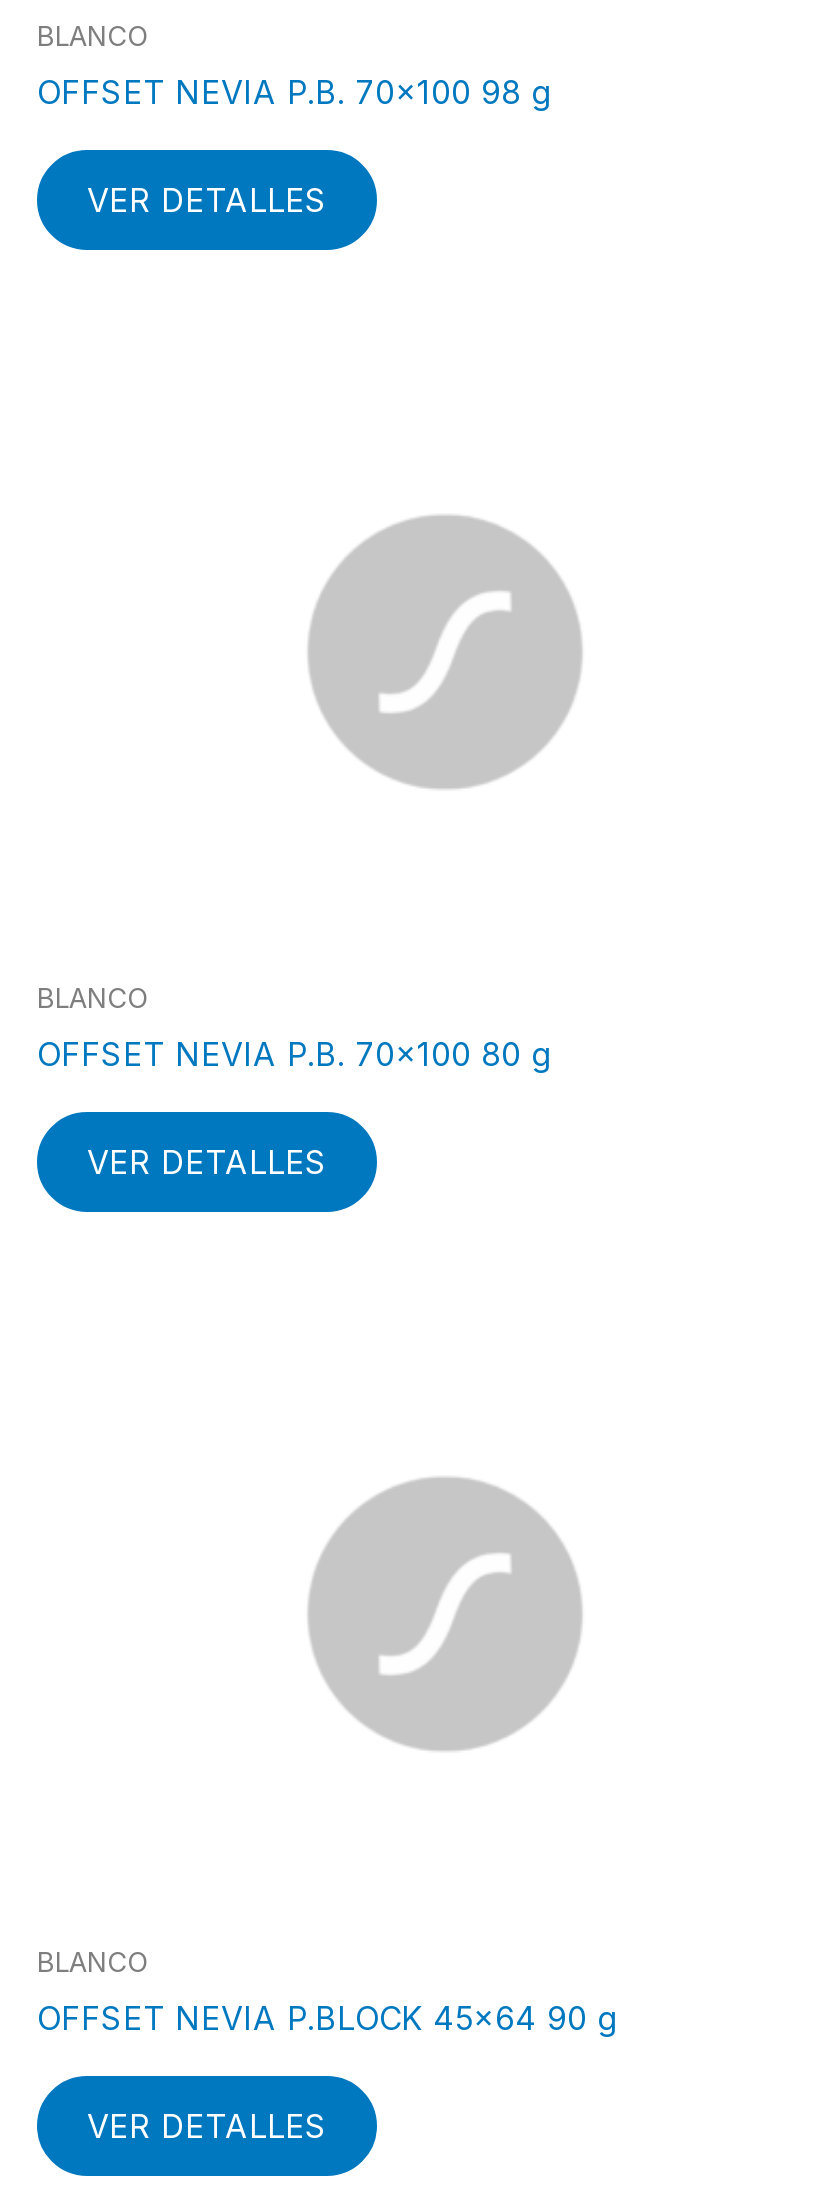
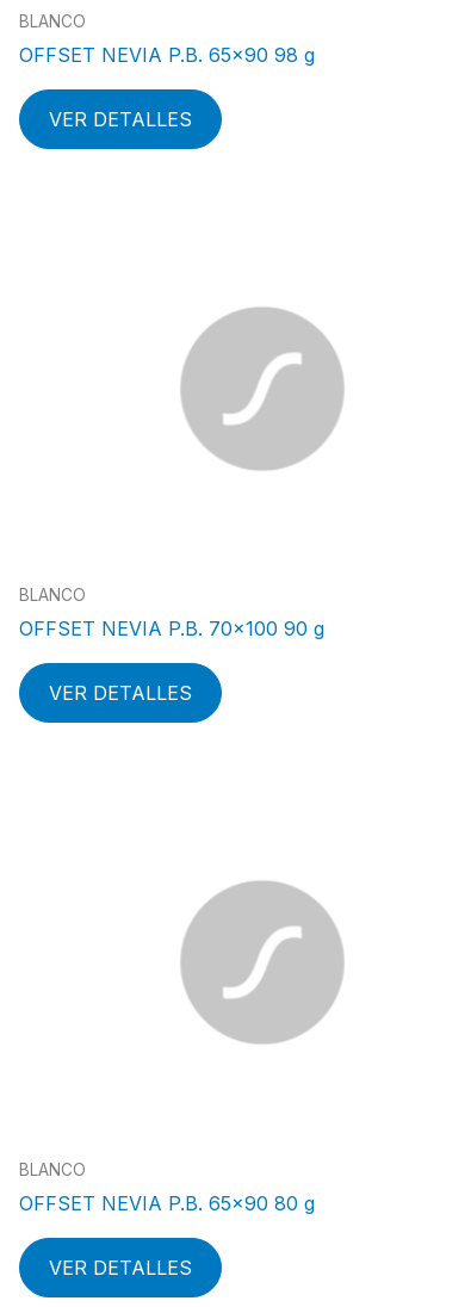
- OFFSET NEVIA P.B. 70×100 98 g
+ OFFSET NEVIA P.B. 65×90 98 g

- OFFSET NEVIA P.B. 70×100 80 g
+ OFFSET NEVIA P.B. 70×100 90 g

- OFFSET NEVIA P.BLOCK 45×64 90 g
+ OFFSET NEVIA P.B. 65×90 80 g
